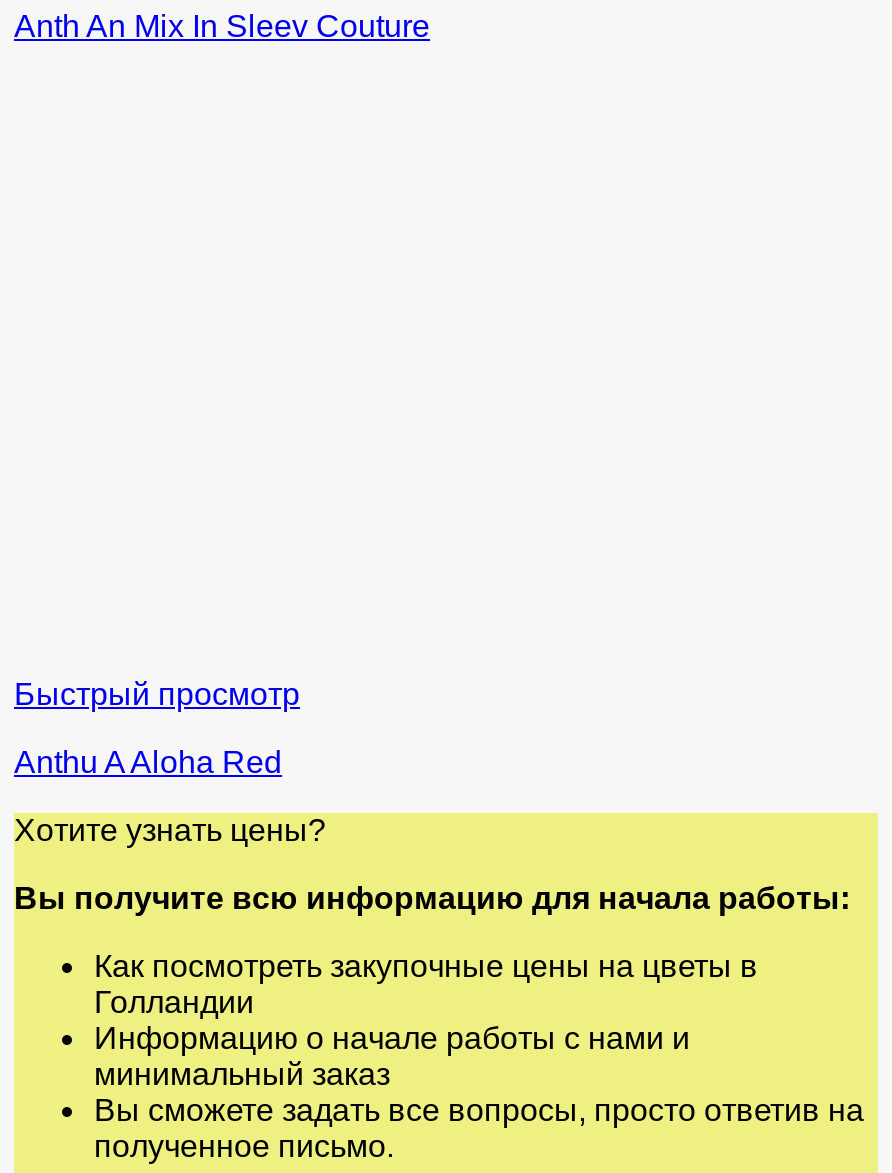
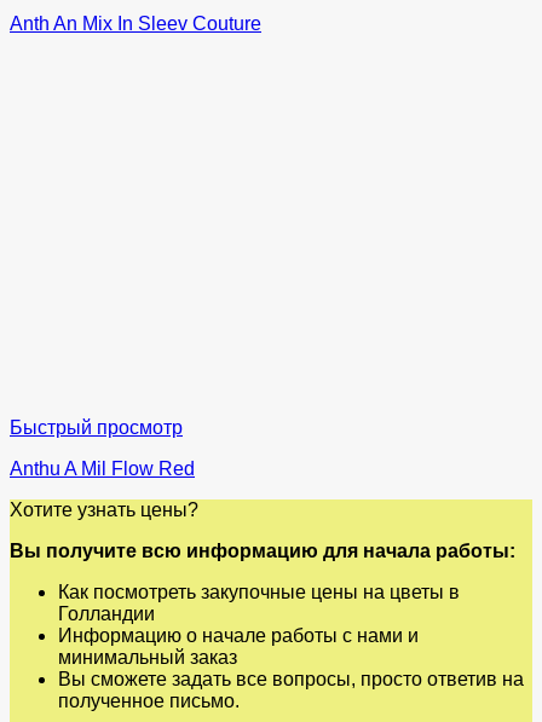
- Anthu A Aloha Red
+ Anthu A Mil Flow Red
